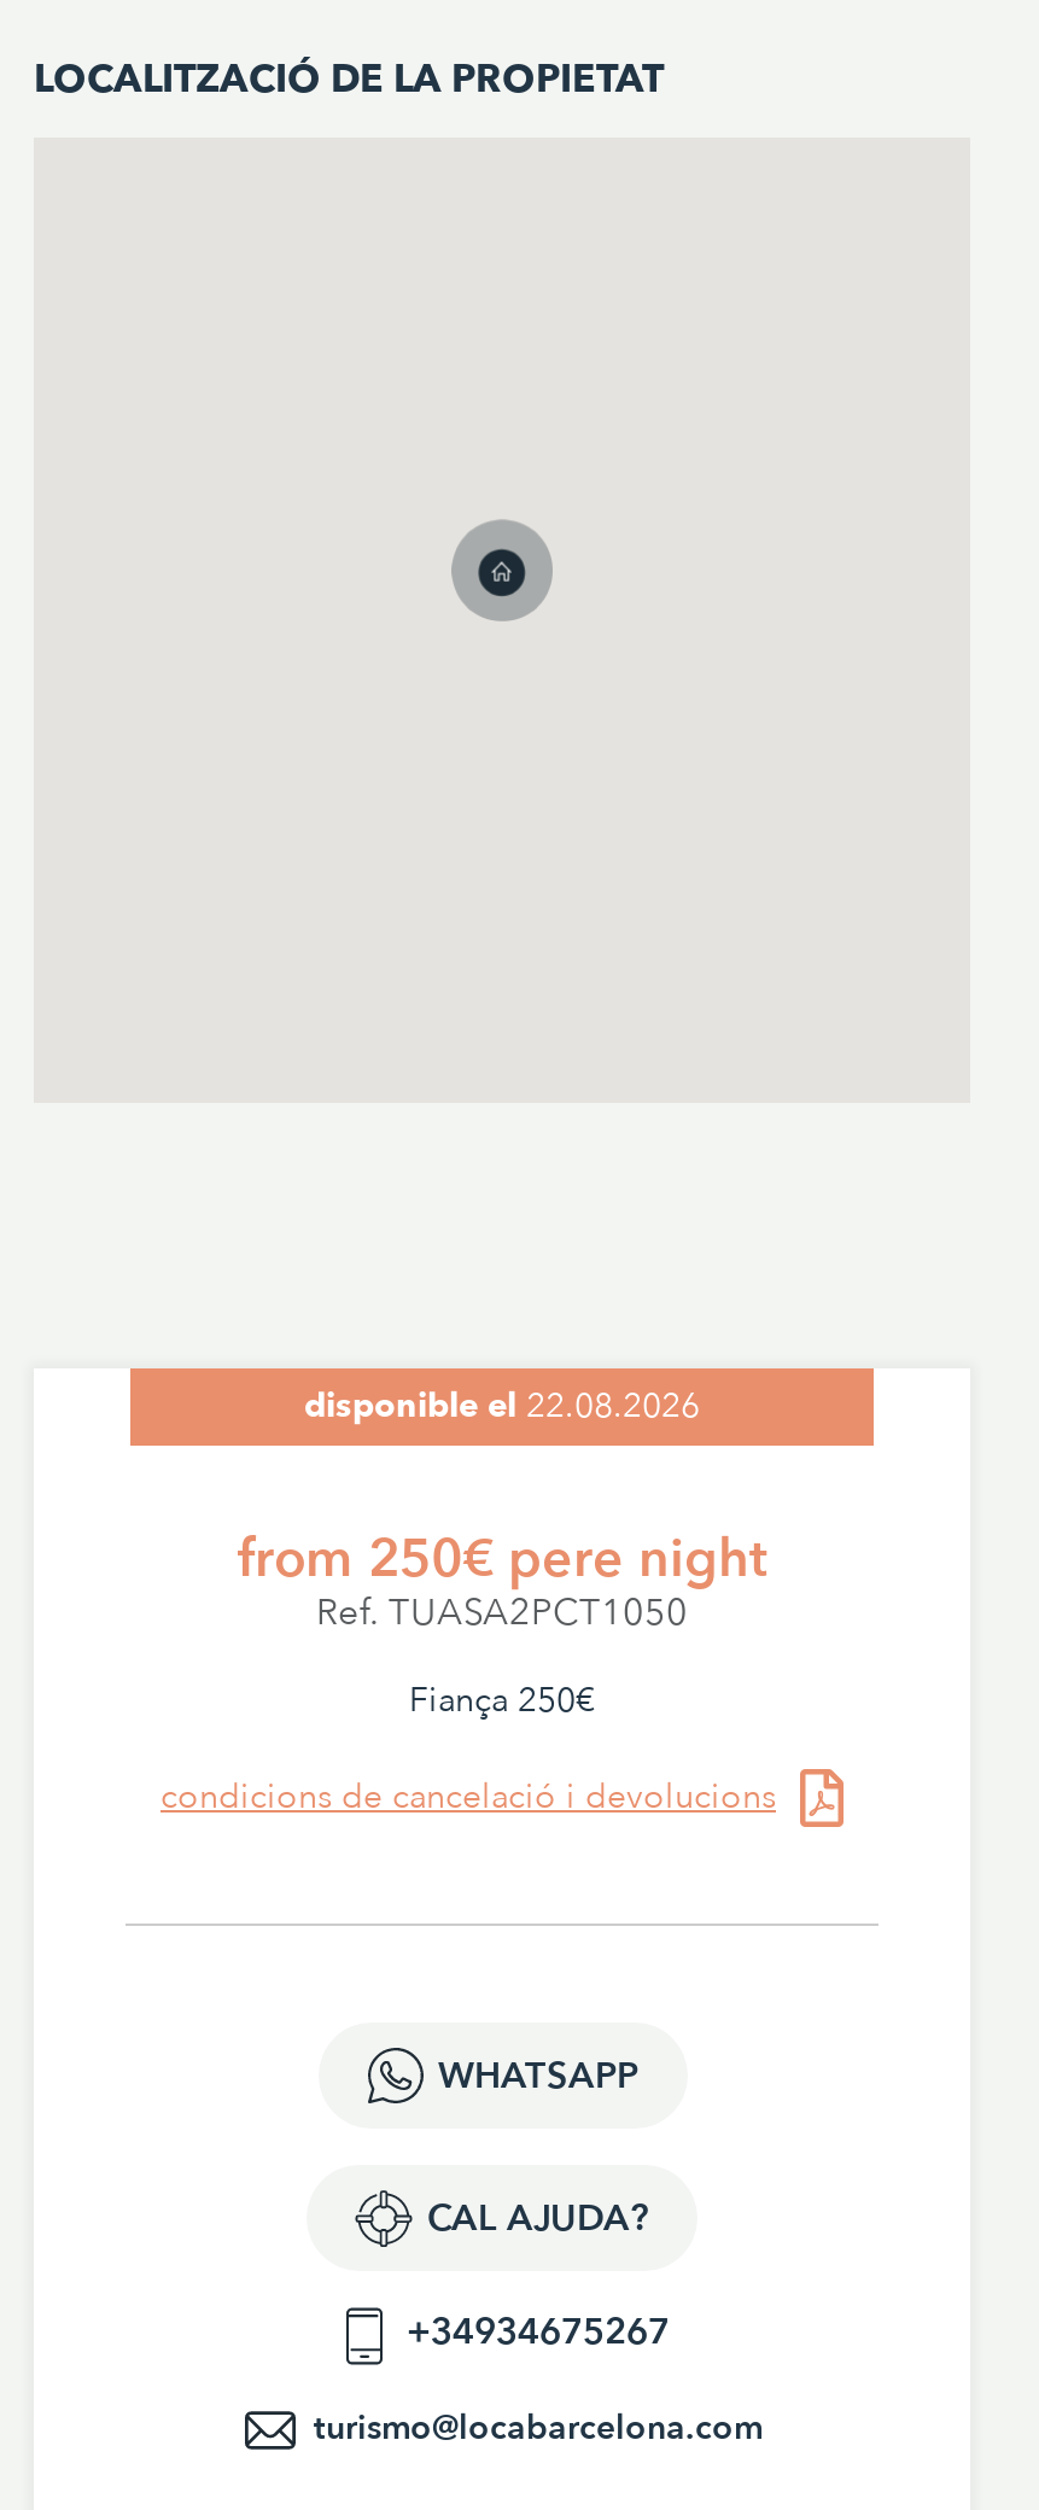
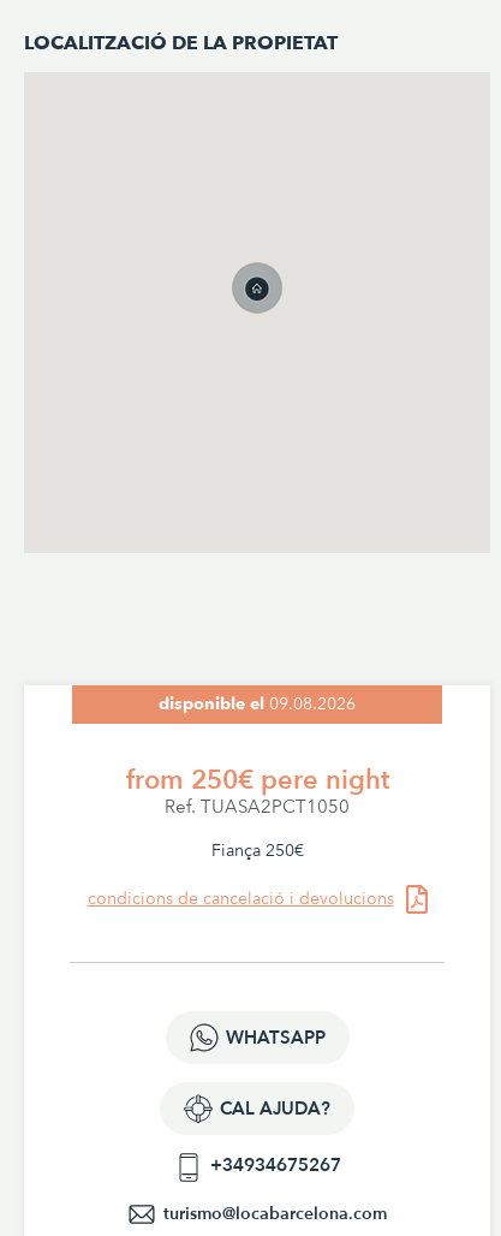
- disponible el 22.08.2026
+ disponible el 09.08.2026
